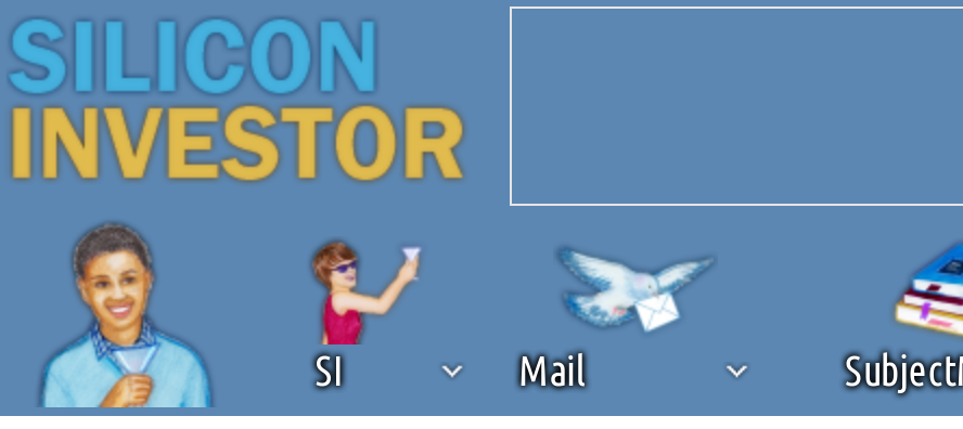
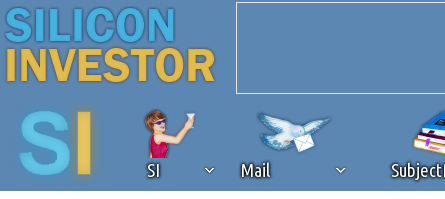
- [image]
+ [image]
